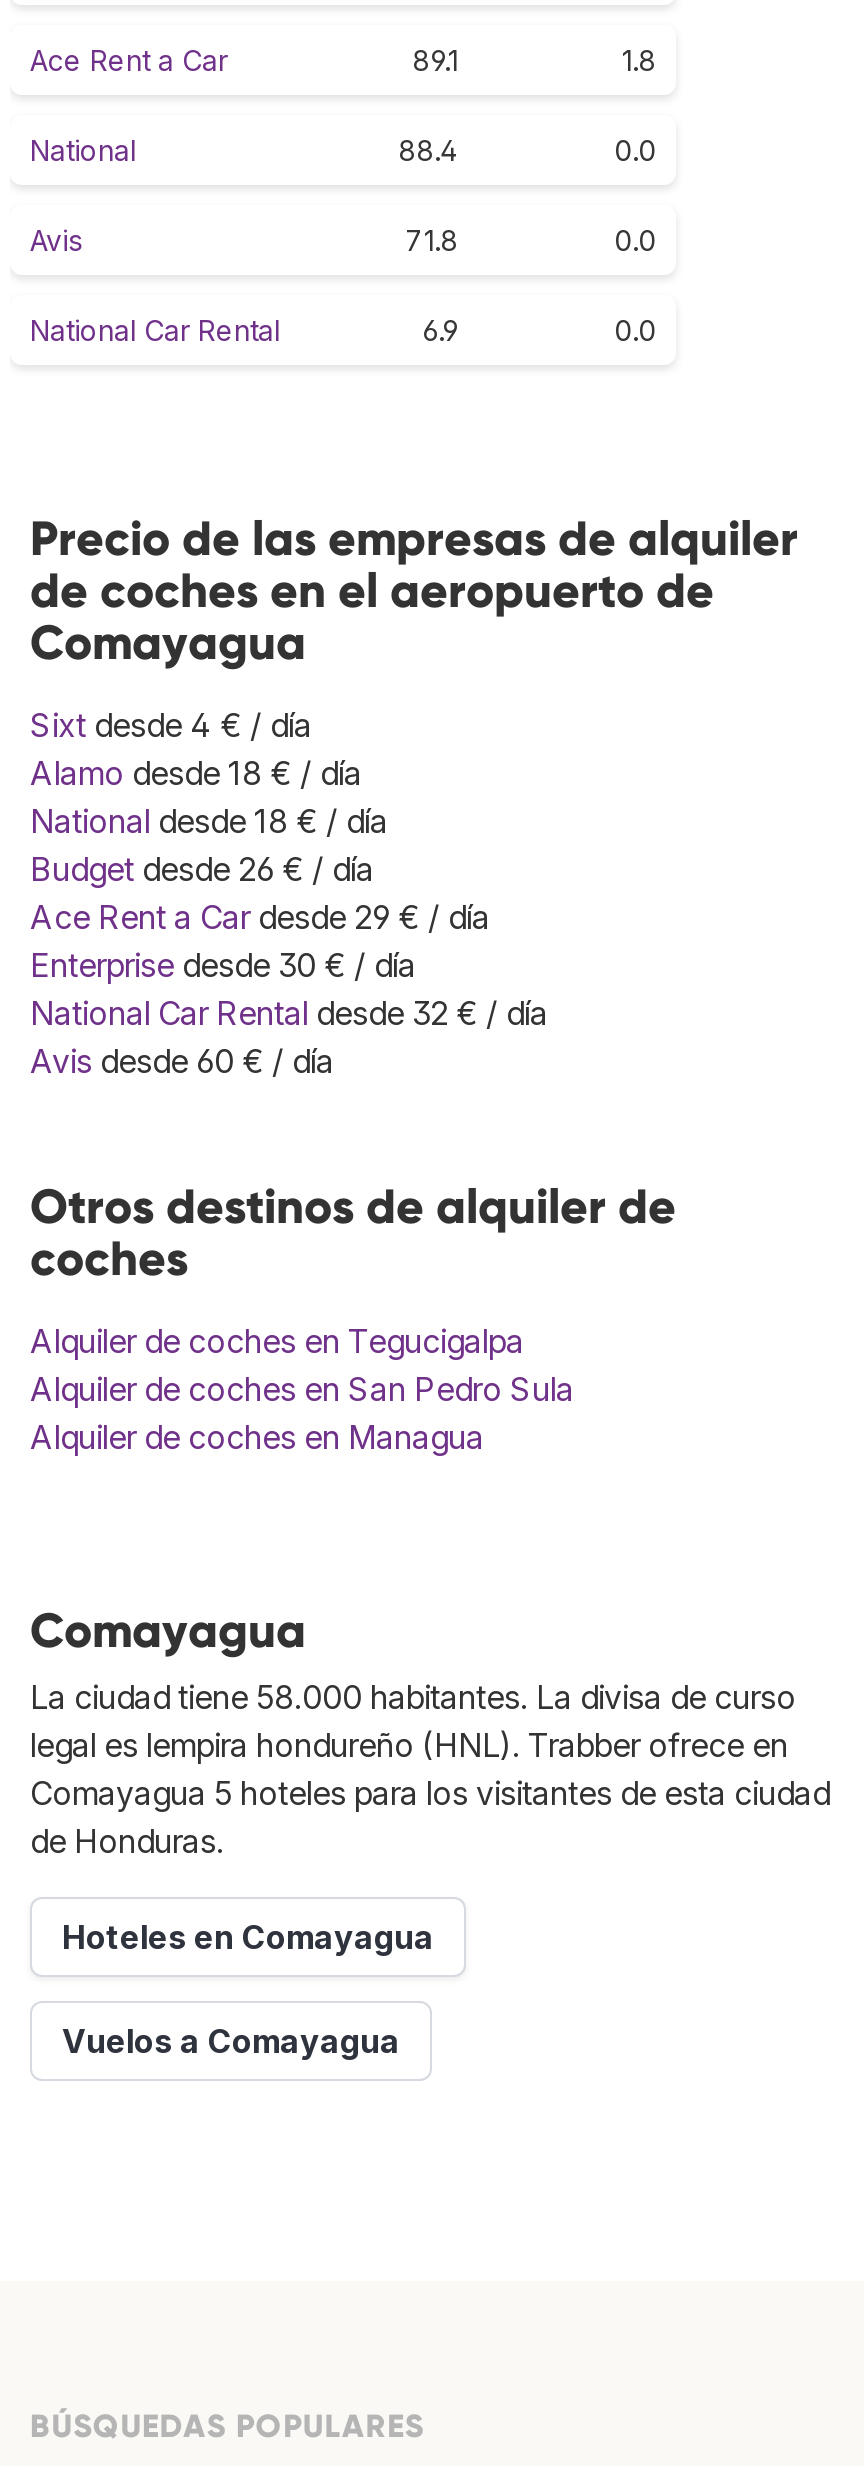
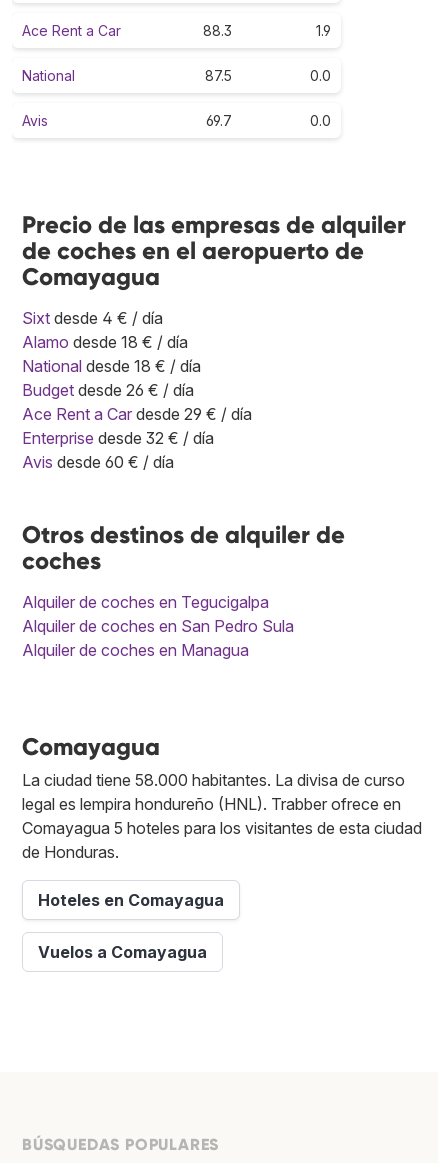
- 89.1
+ 88.3

- 1.8
+ 1.9

- 88.4
+ 87.5

- 71.8
- 0.0
- National Car Rental
- 6.9
+ 69.7

- Enterprise desde 30 € / día
- National Car Rental desde 32 € / día
+ Enterprise desde 32 € / día
